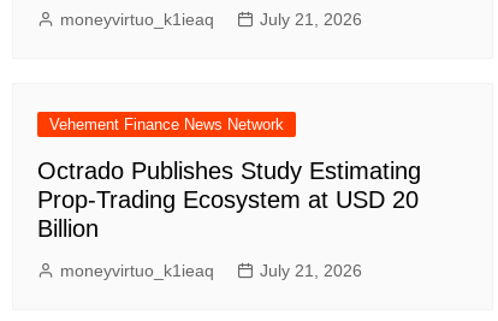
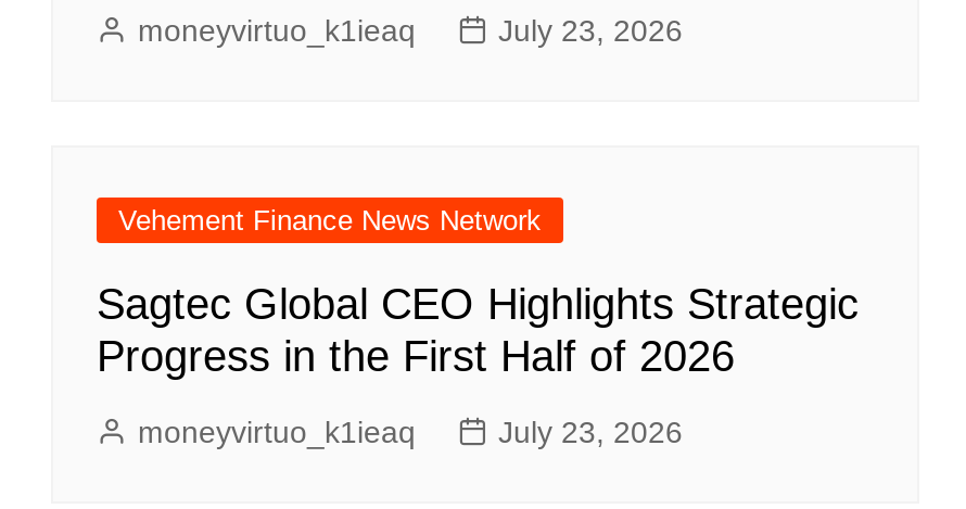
- July 21, 2026
+ July 23, 2026

- Octrado Publishes Study Estimating
- Prop-Trading Ecosystem at USD 20
- Billion
+ Sagtec Global CEO Highlights Strategic
+ Progress in the First Half of 2026

- July 21, 2026
+ July 23, 2026
